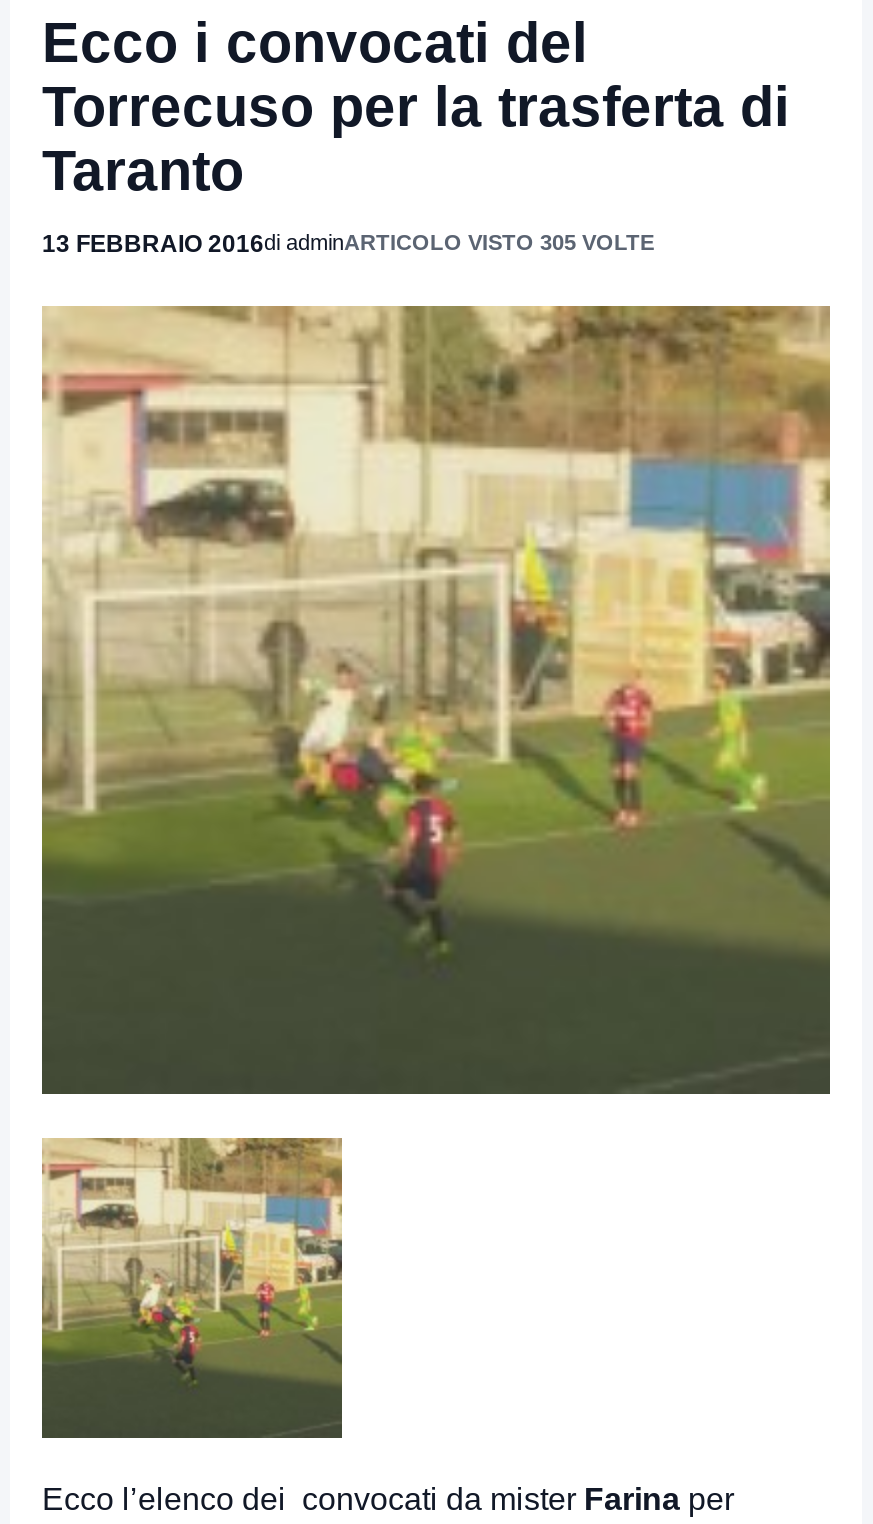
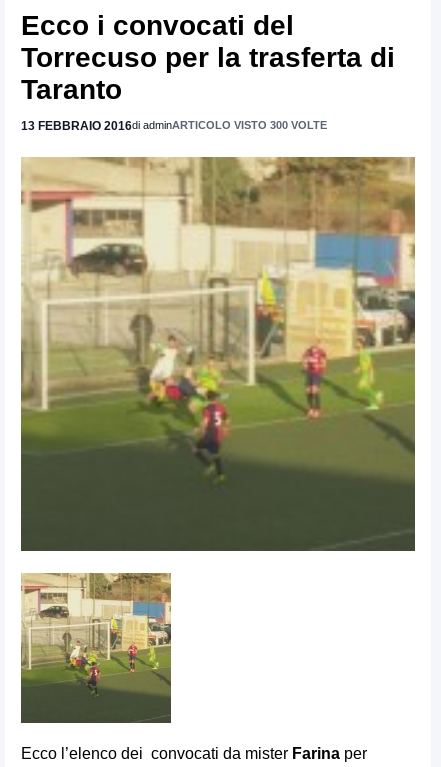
- 13 FEBBRAIO 2016di adminARTICOLO VISTO 305 VOLTE
+ 13 FEBBRAIO 2016di adminARTICOLO VISTO 300 VOLTE
